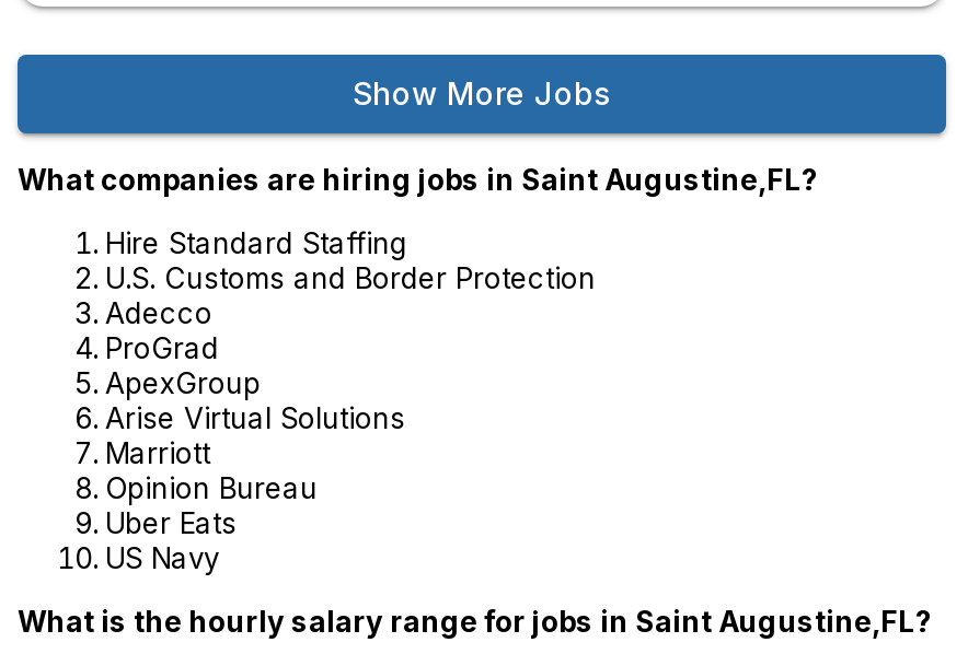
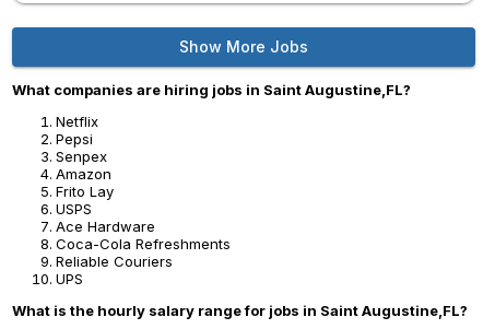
- Hire Standard Staffing
- U.S. Customs and Border Protection
- Adecco
- ProGrad
- ApexGroup
- Arise Virtual Solutions
- Marriott
- Opinion Bureau
- Uber Eats
- US Navy
+ Netflix
+ Pepsi
+ Senpex
+ Amazon
+ Frito Lay
+ USPS
+ Ace Hardware
+ Coca-Cola Refreshments
+ Reliable Couriers
+ UPS
